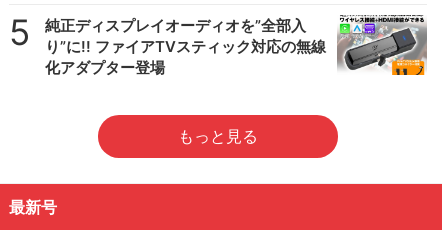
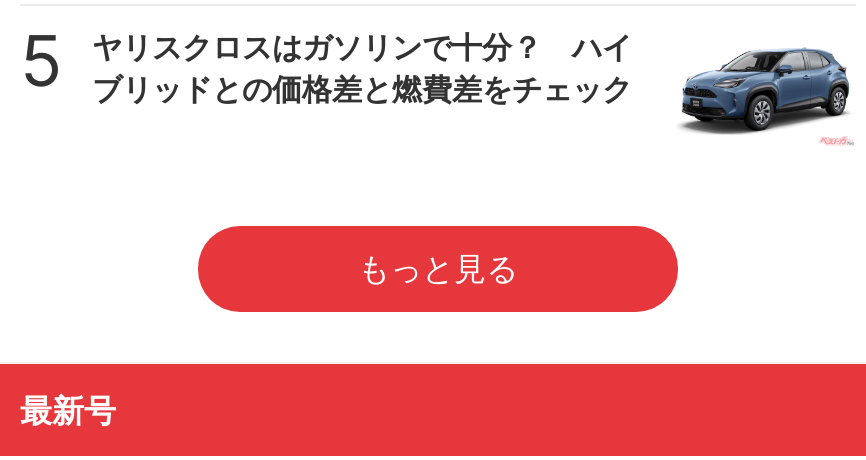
- [image]
- 純正ディスプレイオーディオを”全部入
- り”に!! ファイアTVスティック対応の無線
- 化アダプター登場
+ [image]
+ ヤリスクロスはガソリンで十分？ ハイ
+ ブリッドとの価格差と燃費差をチェック
